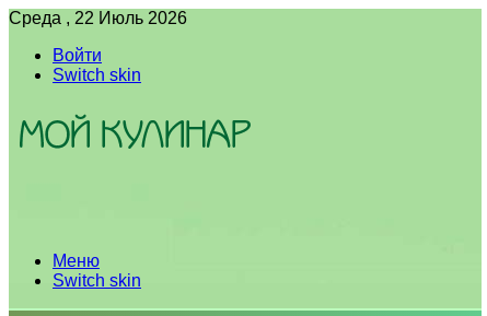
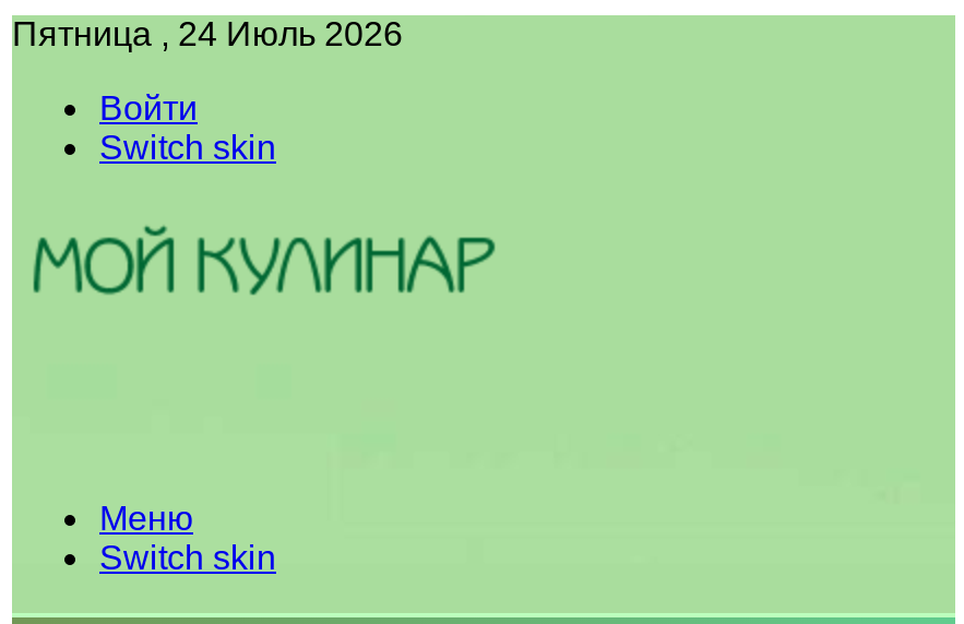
- Среда , 22 Июль 2026
+ Пятница , 24 Июль 2026
